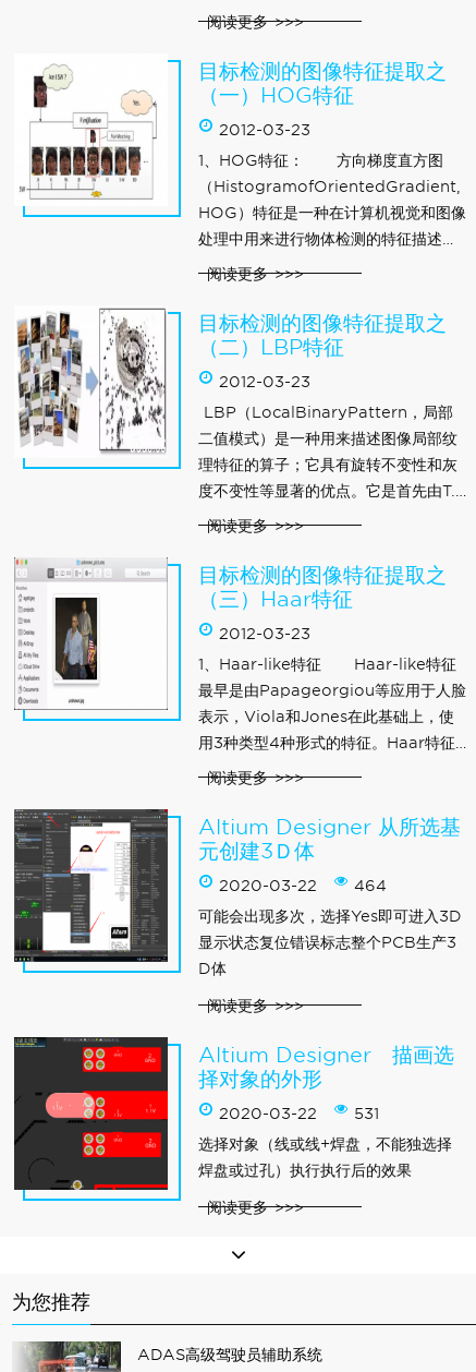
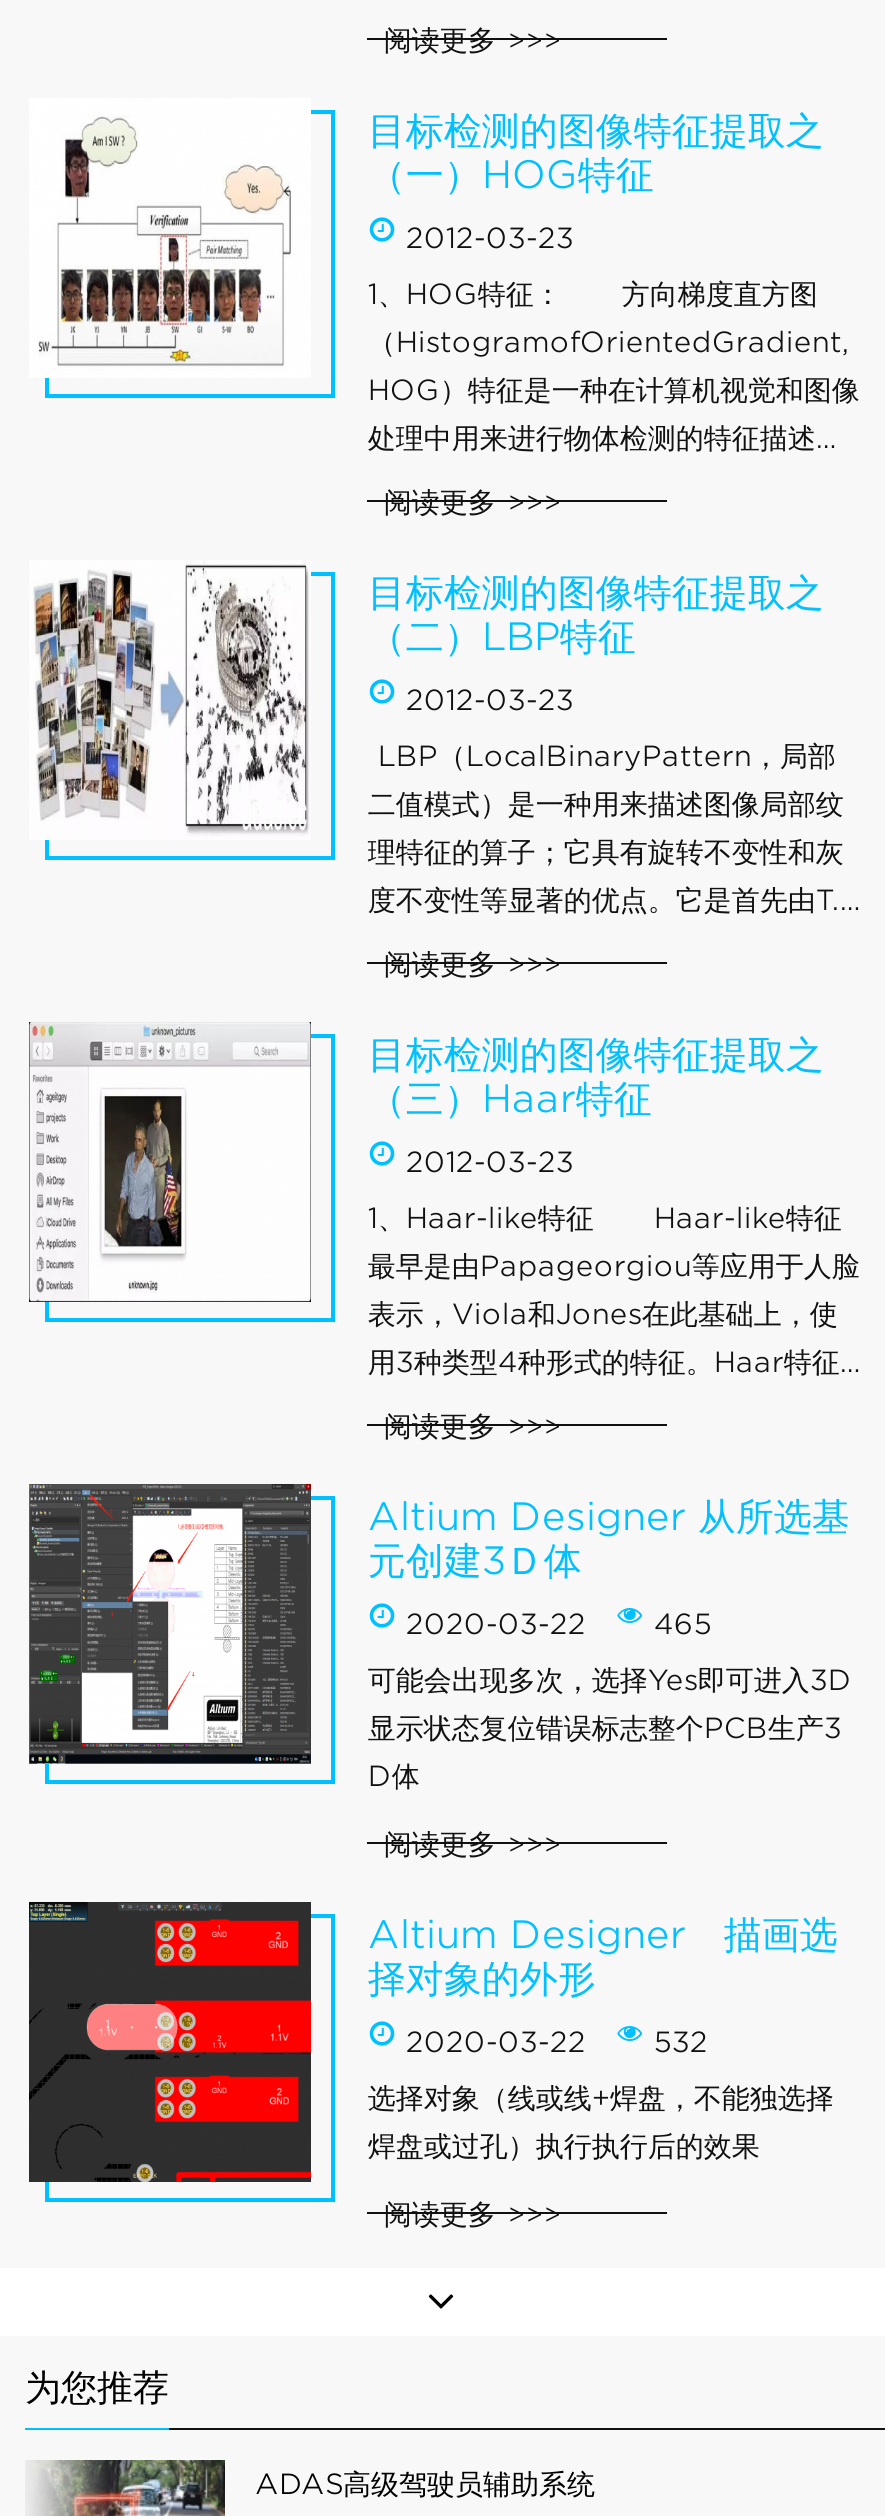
- 464
+ 465

- 531
+ 532
